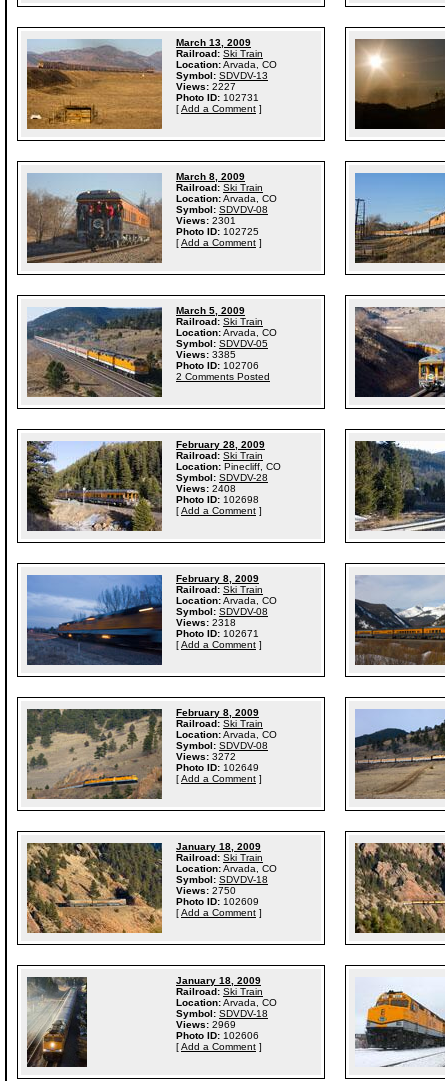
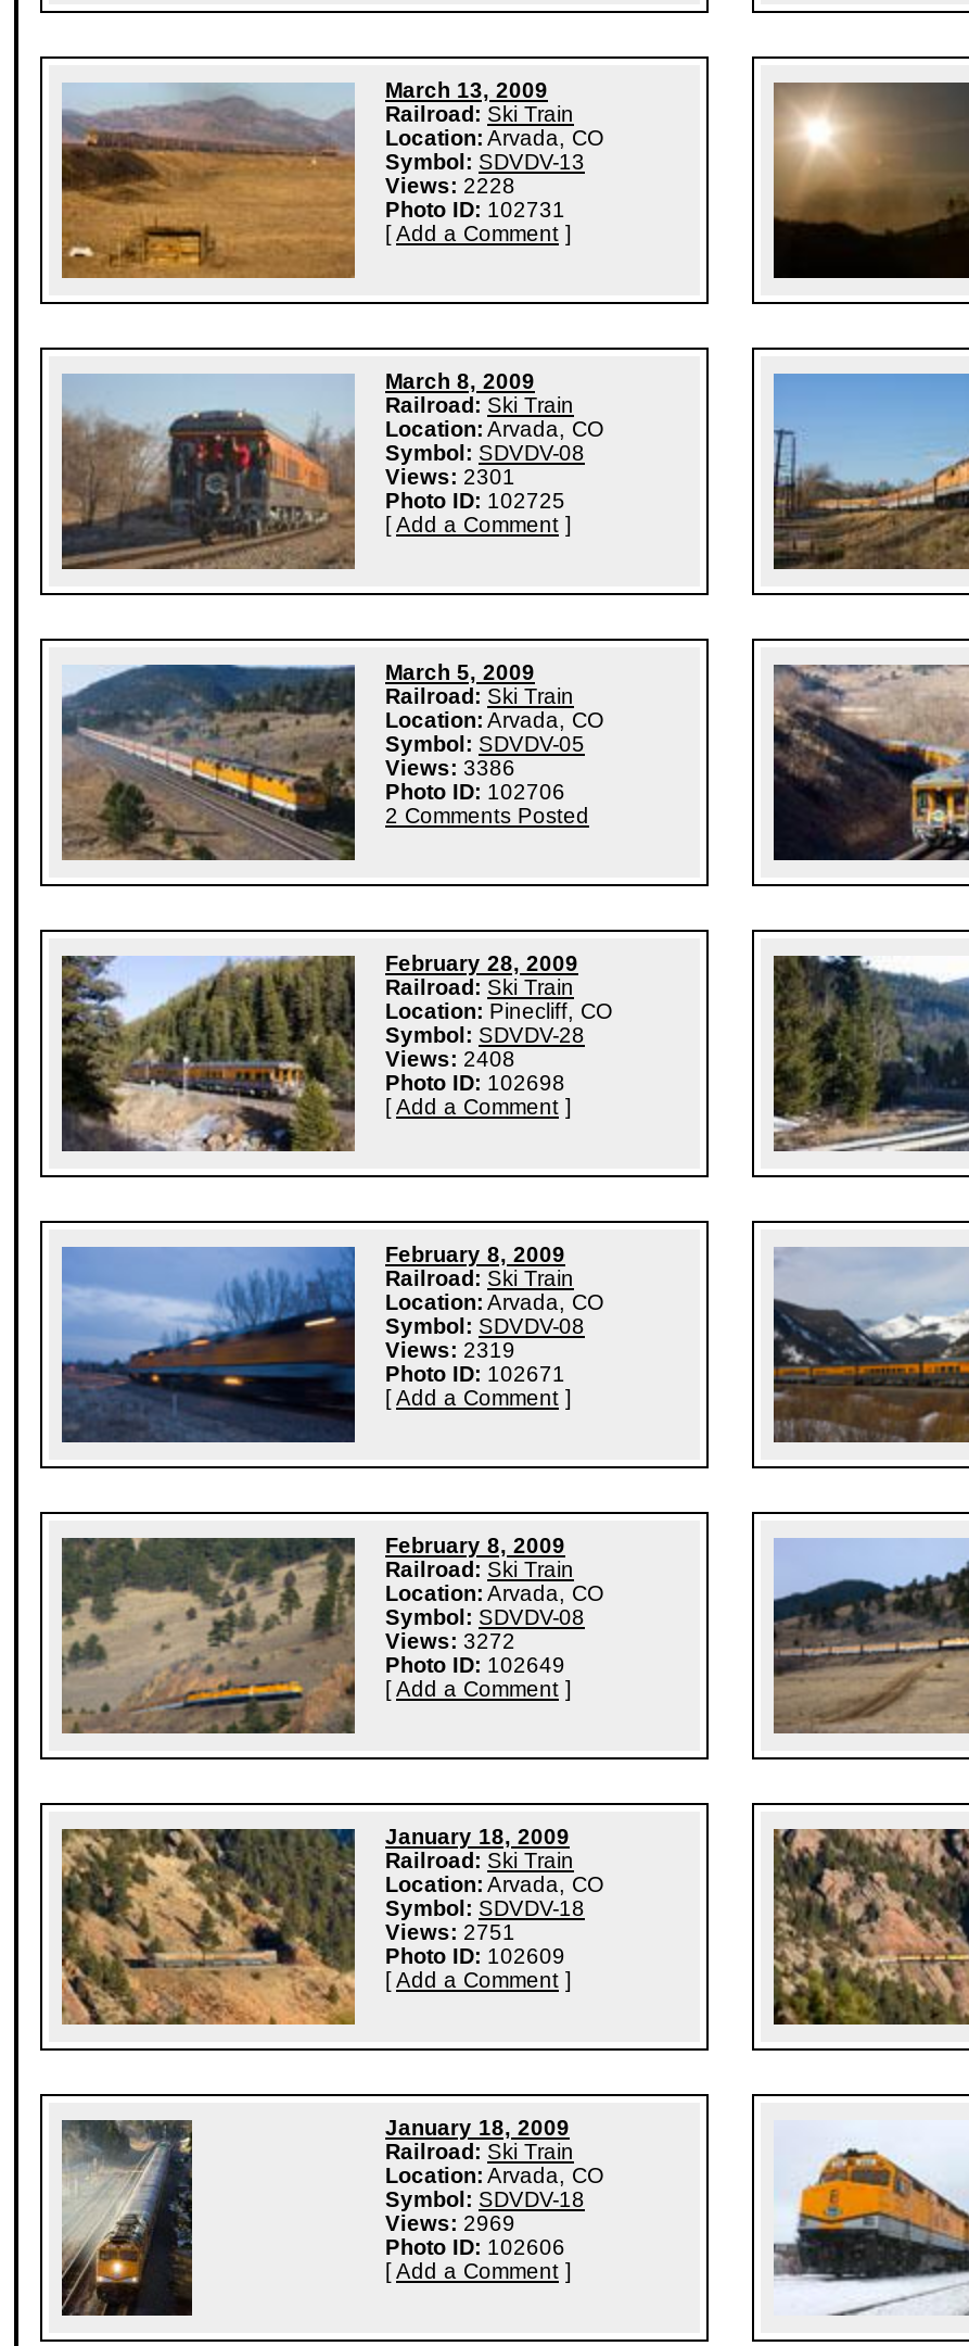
- Views: 2227
+ Views: 2228

- Views: 3385
+ Views: 3386

- Views: 2318
+ Views: 2319

- Views: 2750
+ Views: 2751
